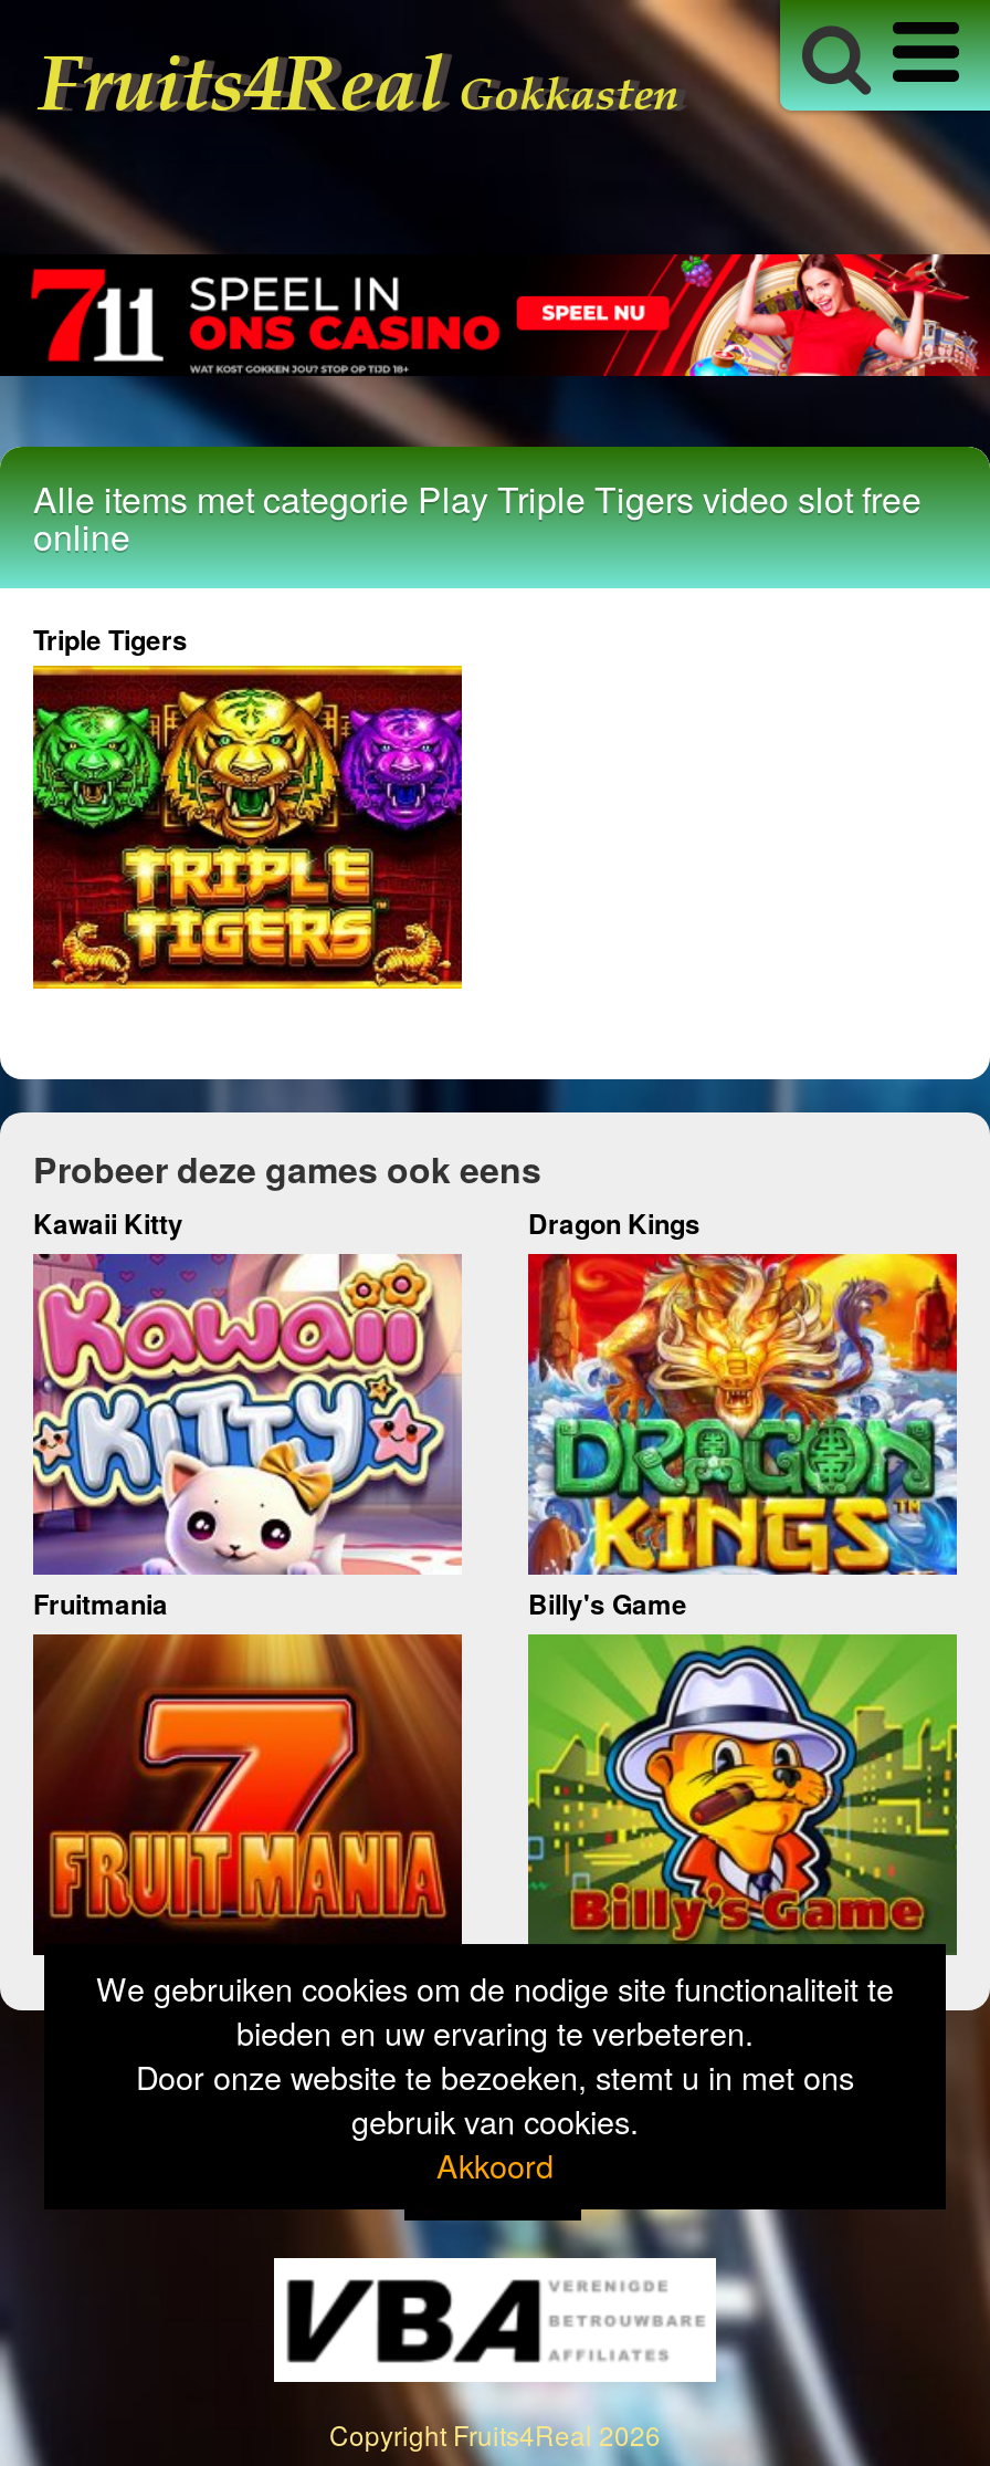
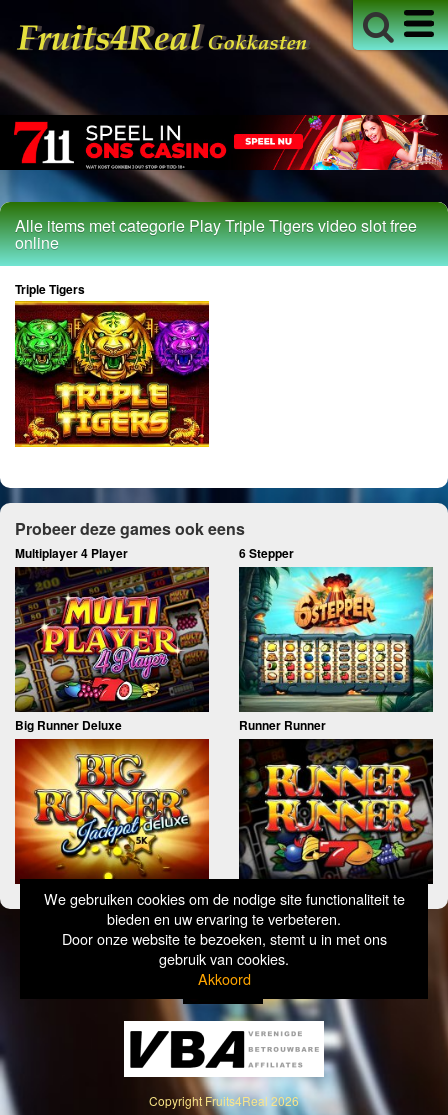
- Kawaii Kitty
- Dragon Kings
+ Multiplayer 4 Player
+ 6 Stepper

- [image]
- Fruitmania
- Billy's Game
+ [image]
+ Big Runner Deluxe
+ Runner Runner

- [image]
+ [image]

- [image]
+ [image]

- [image]
+ [image]
